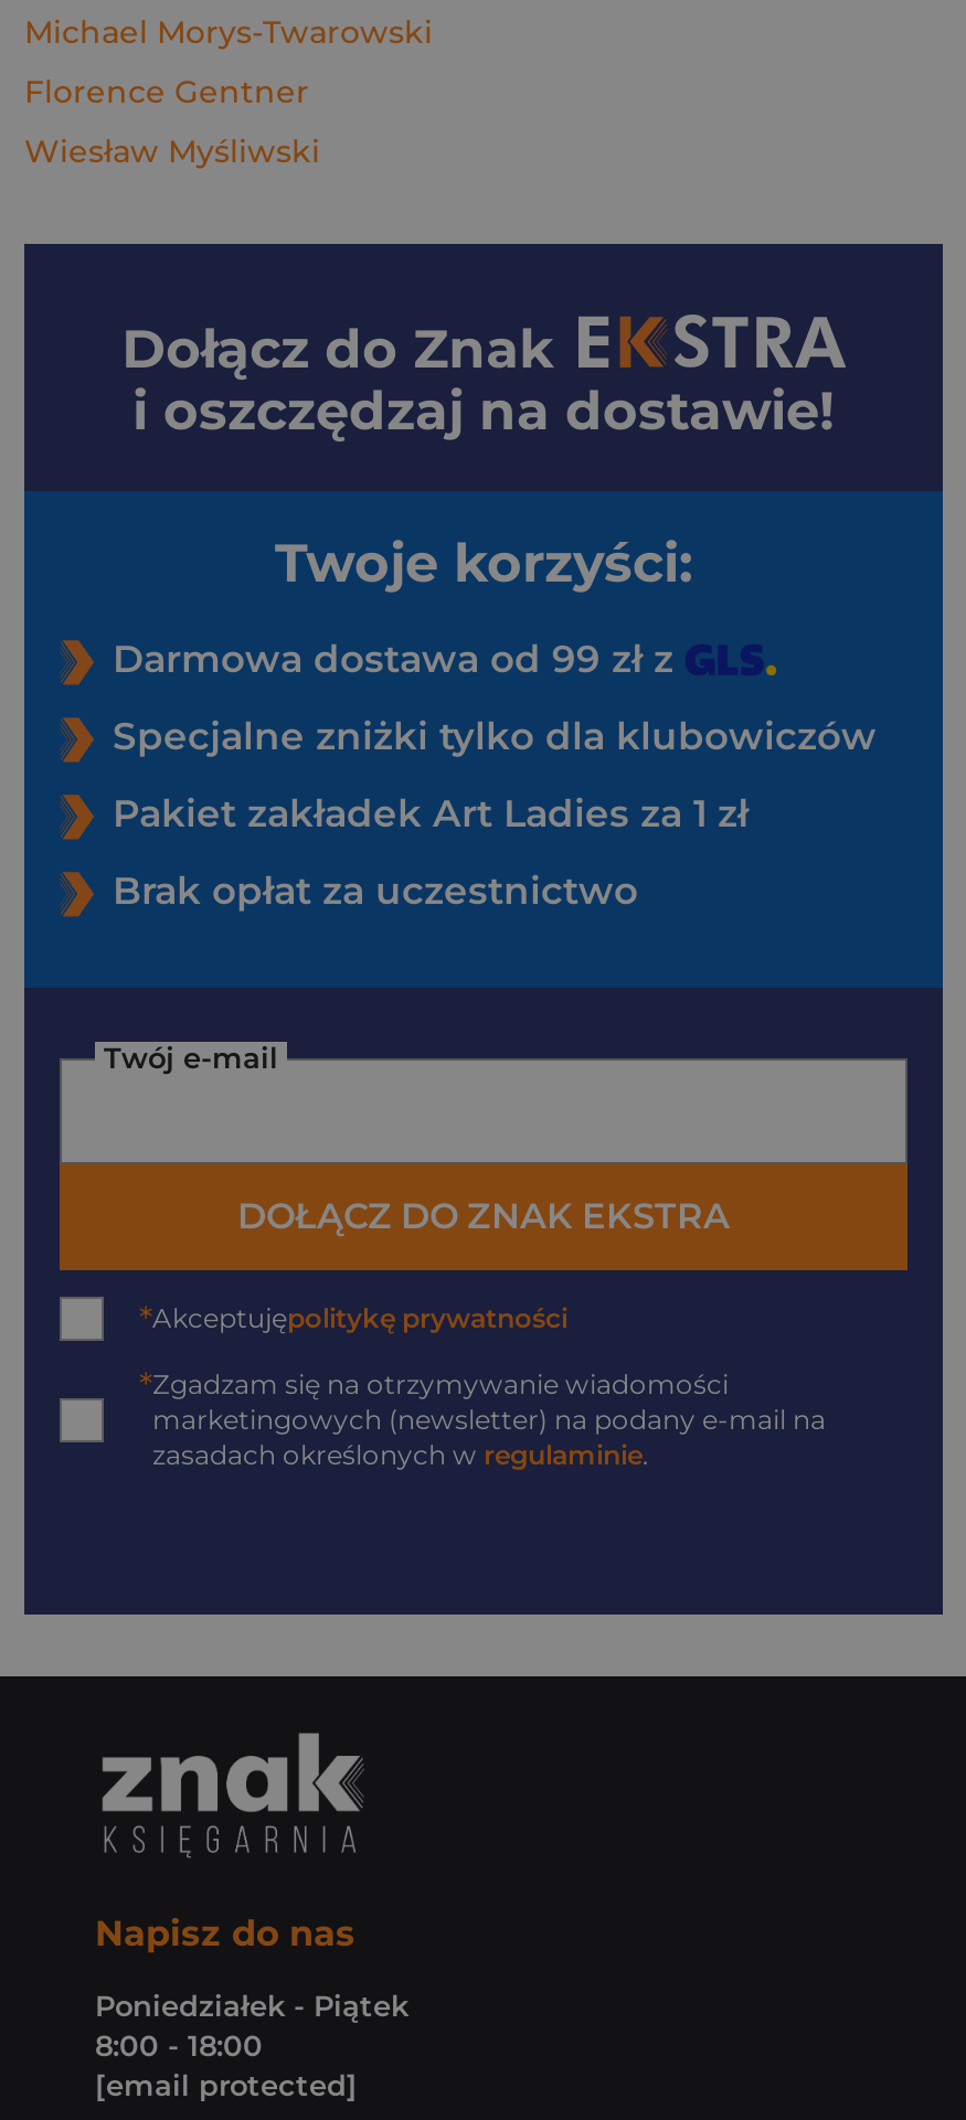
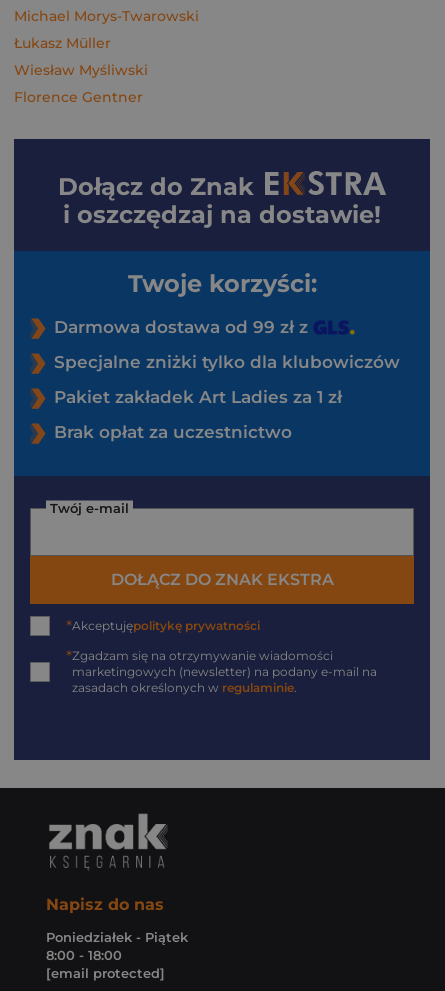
+ Łukasz Müller

moved down: Florence Gentner
